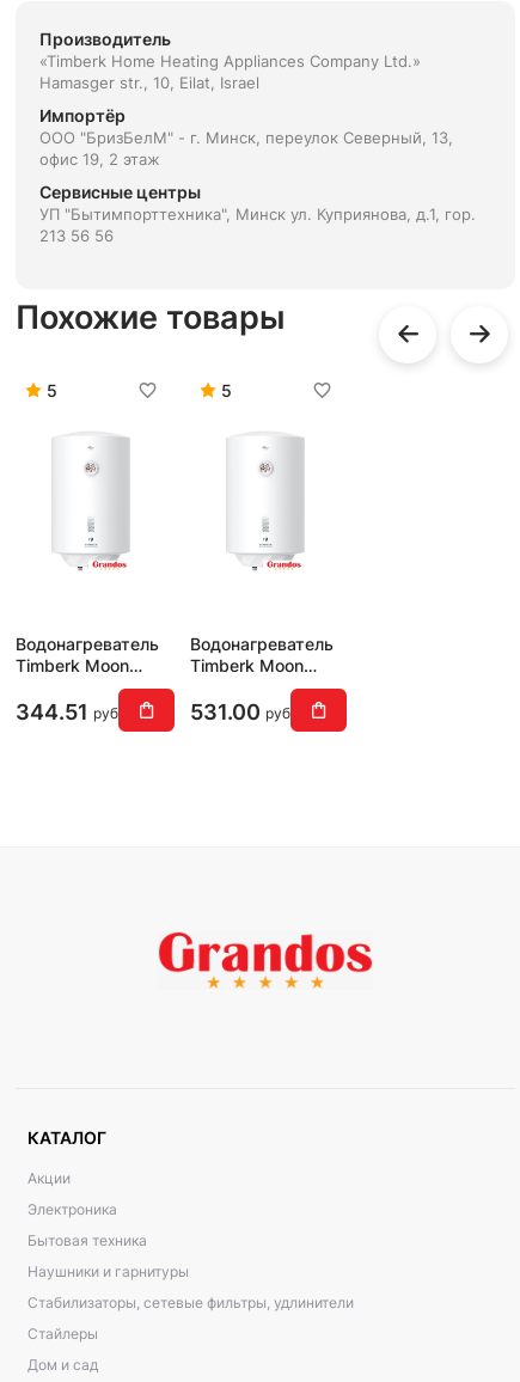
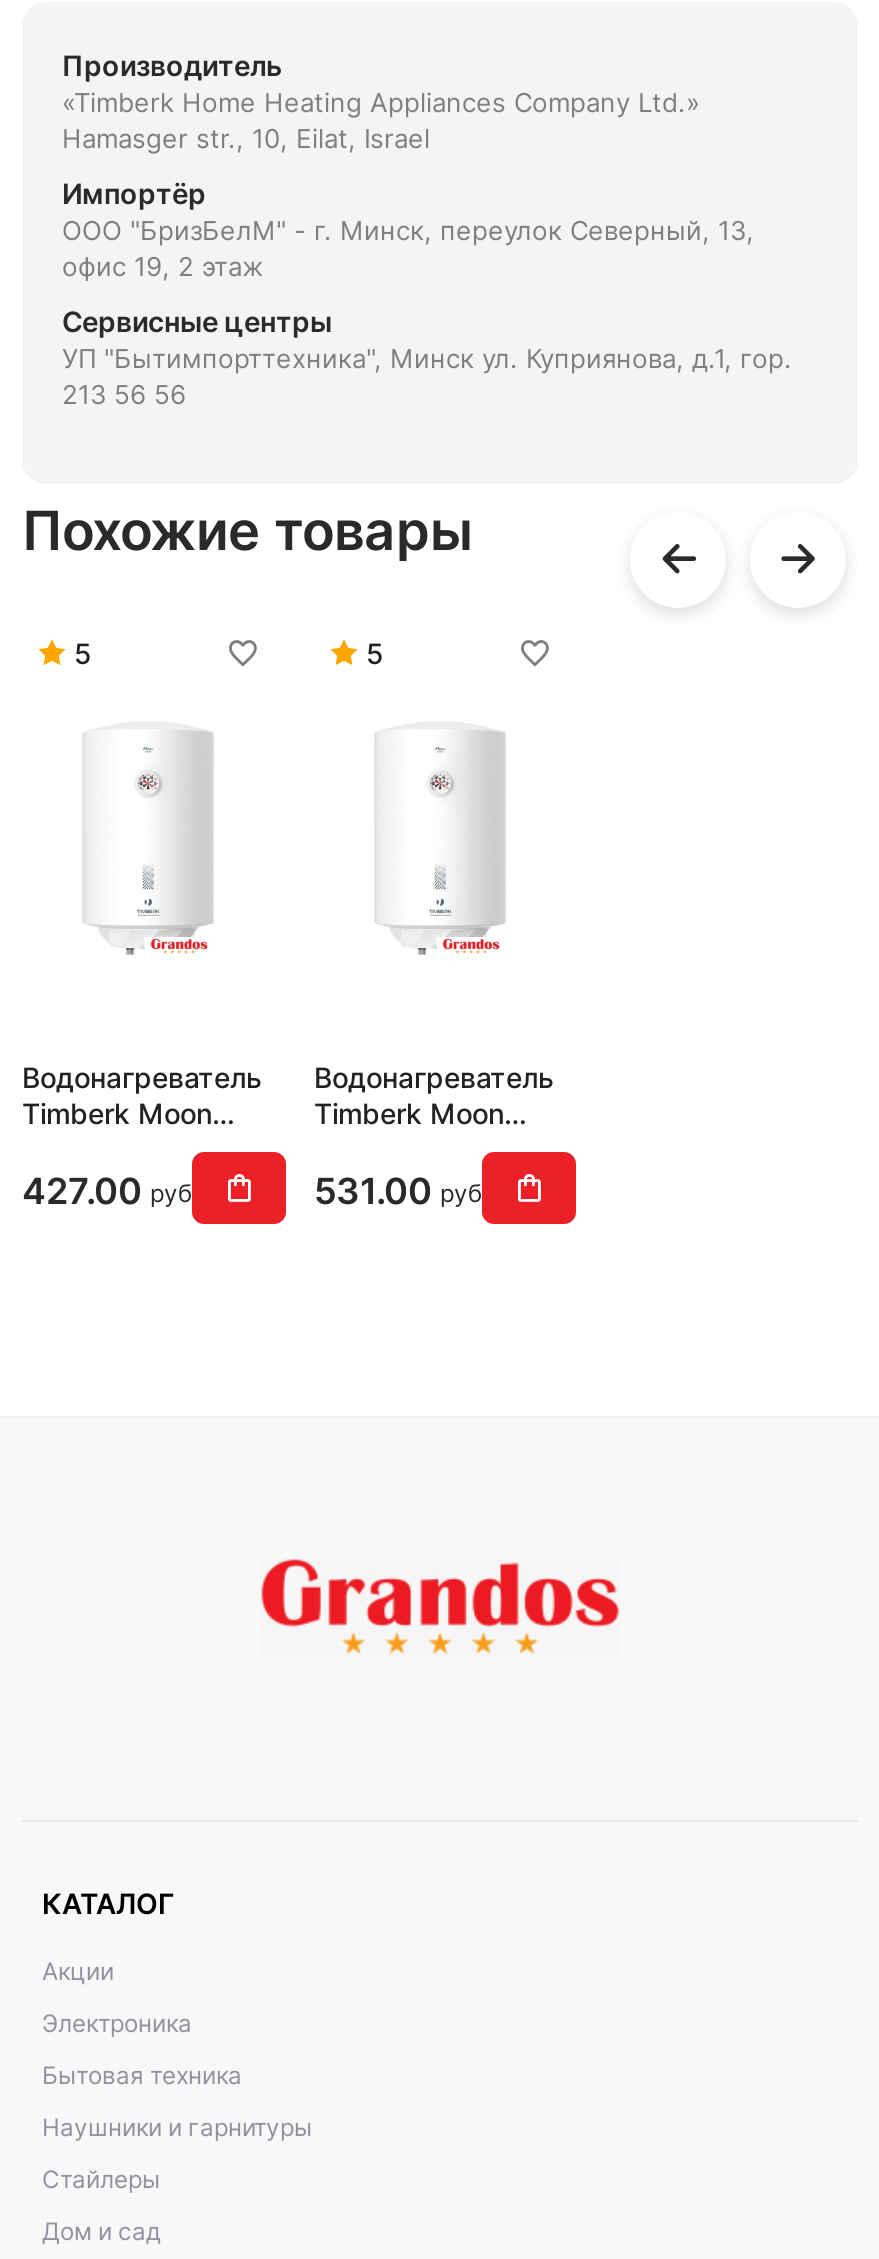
- 344.51 руб
+ 427.00 руб

- Стабилизаторы, сетевые фильтры, удлинители
